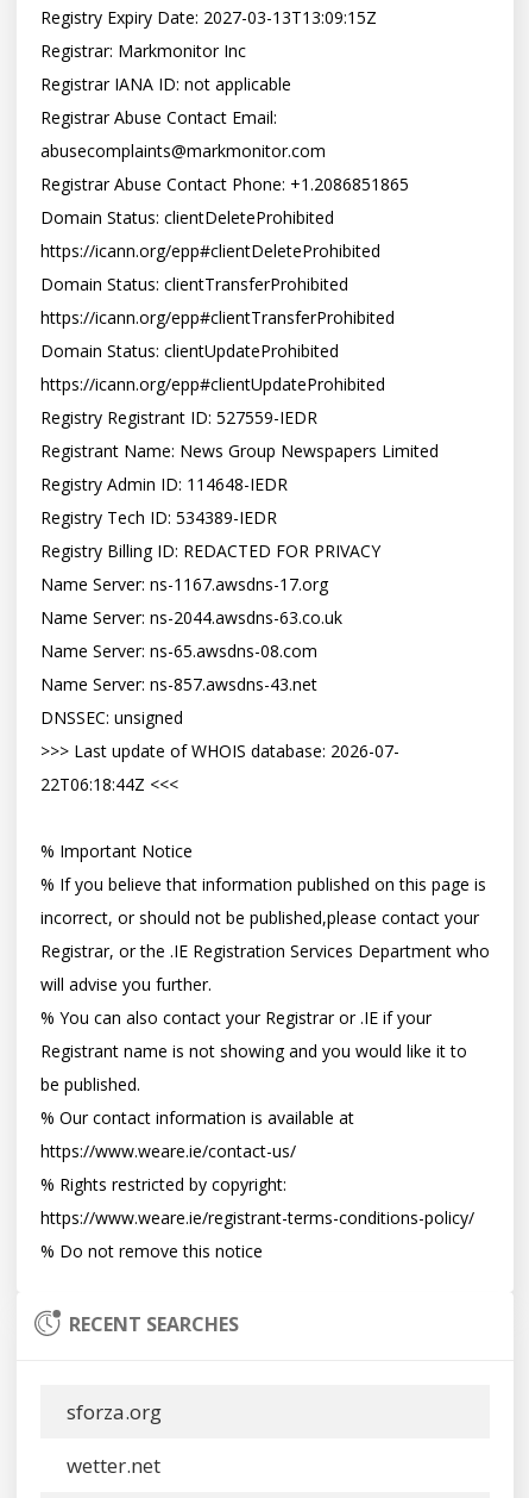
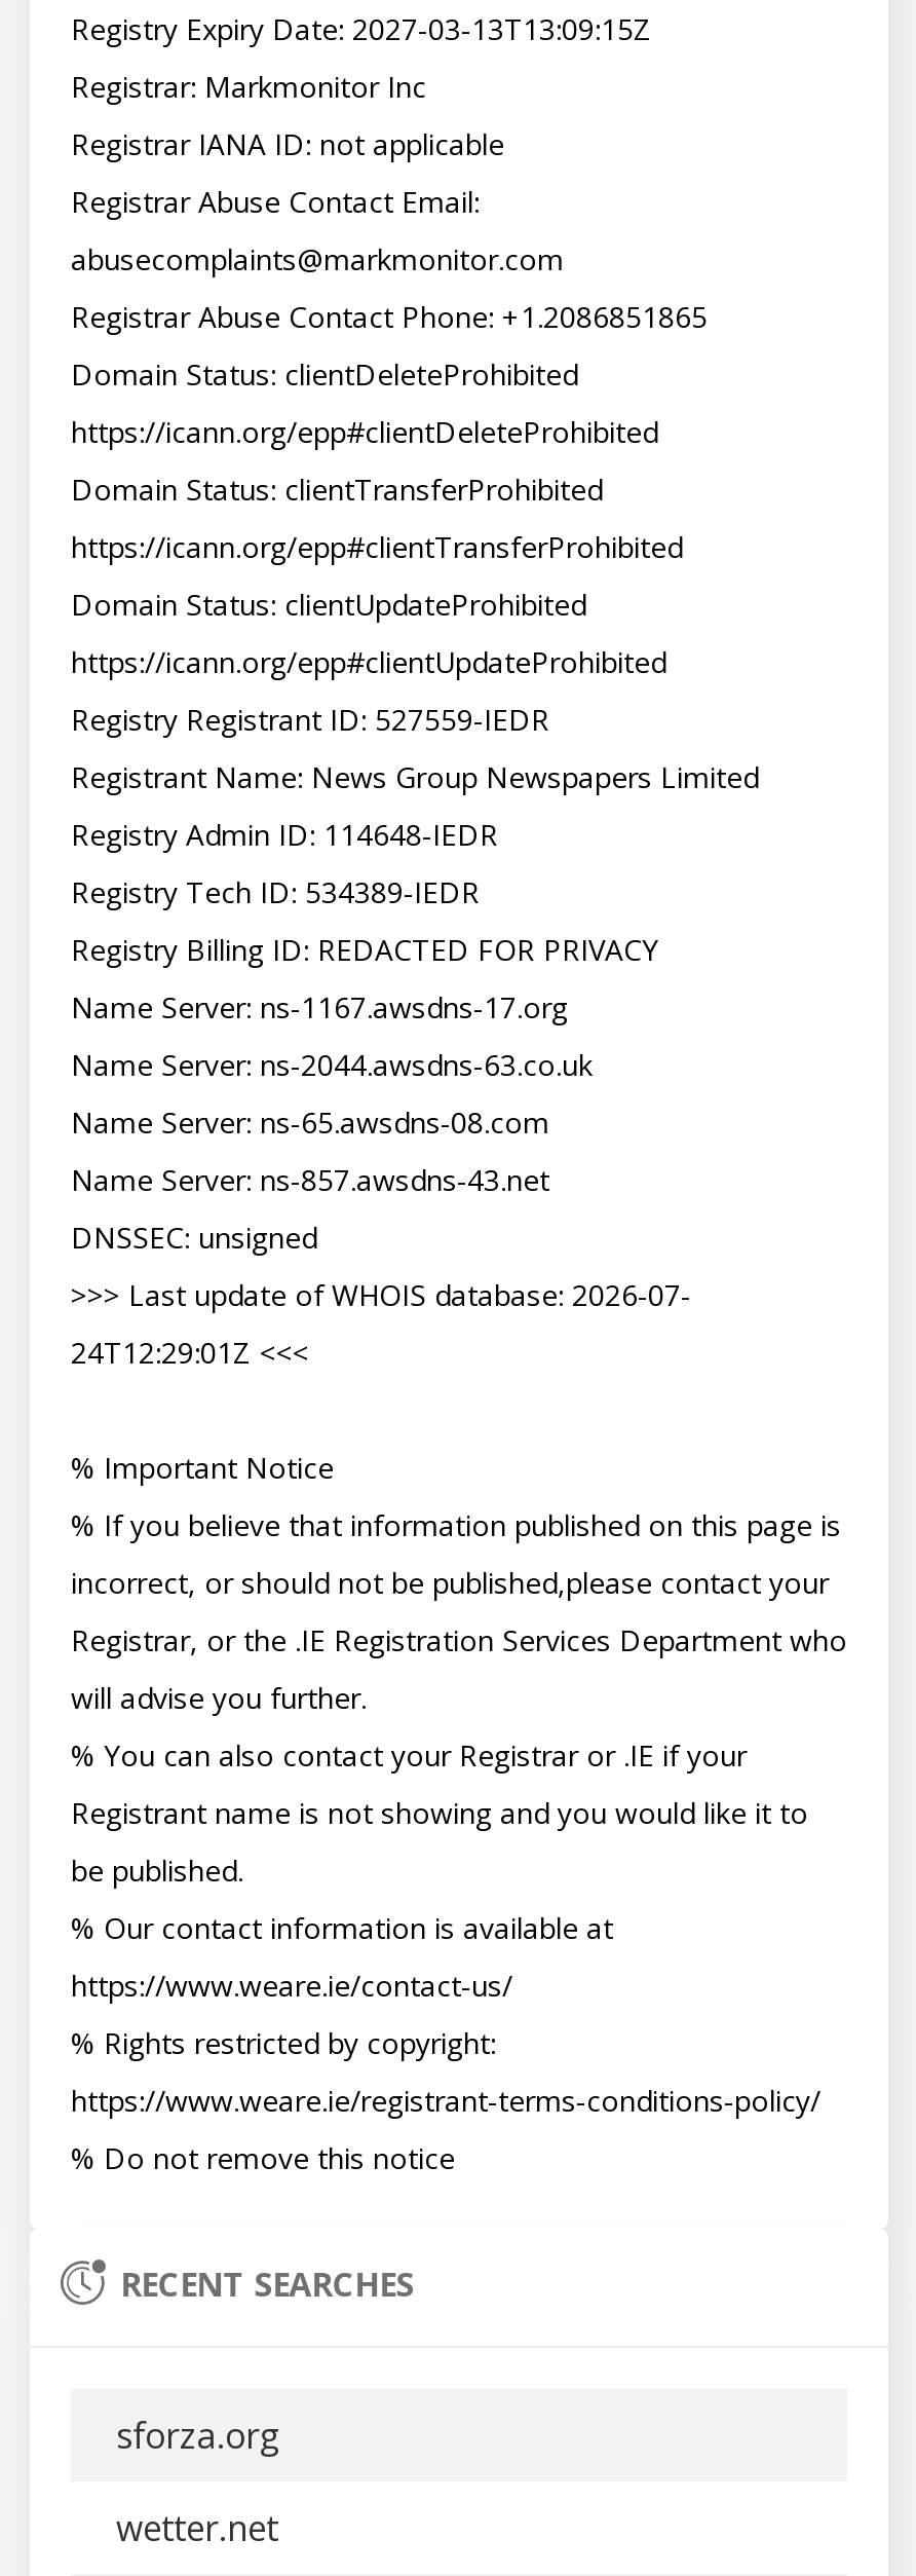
- 22T06:18:44Z <<<
+ 24T12:29:01Z <<<
